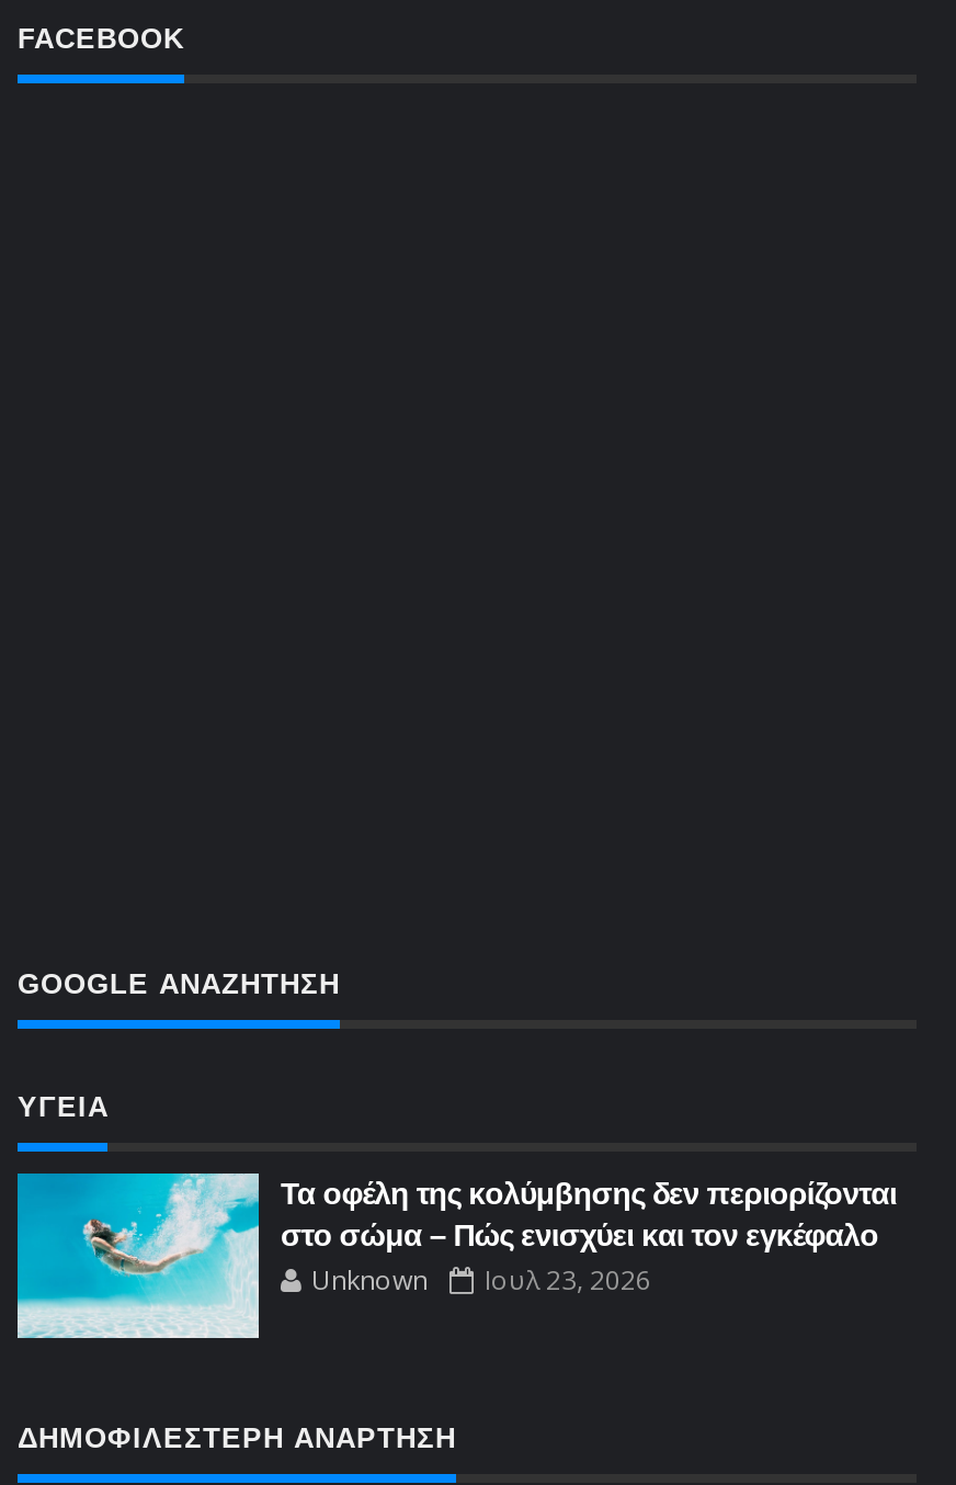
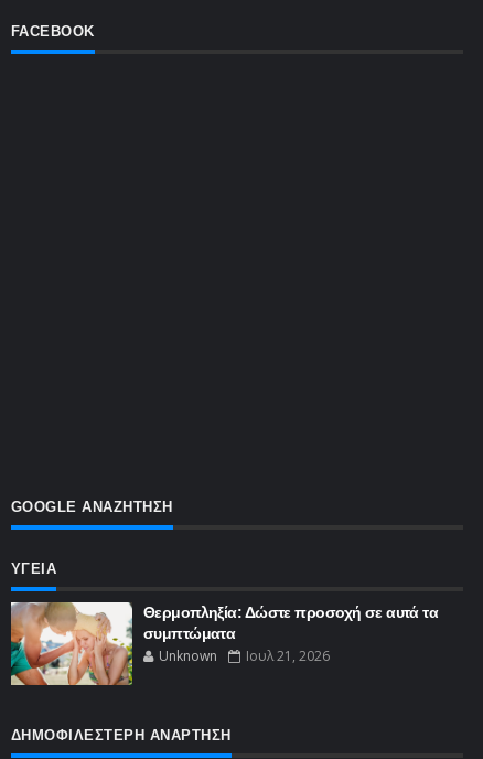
- [image]
- Τα οφέλη της κολύμβησης δεν περιορίζονται
- στο σώμα – Πώς ενισχύει και τον εγκέφαλο
+ [image]
+ Θερμοπληξία: Δώστε προσοχή σε αυτά τα
+ συμπτώματα

- Unknown Ιουλ 23, 2026
+ Unknown Ιουλ 21, 2026
